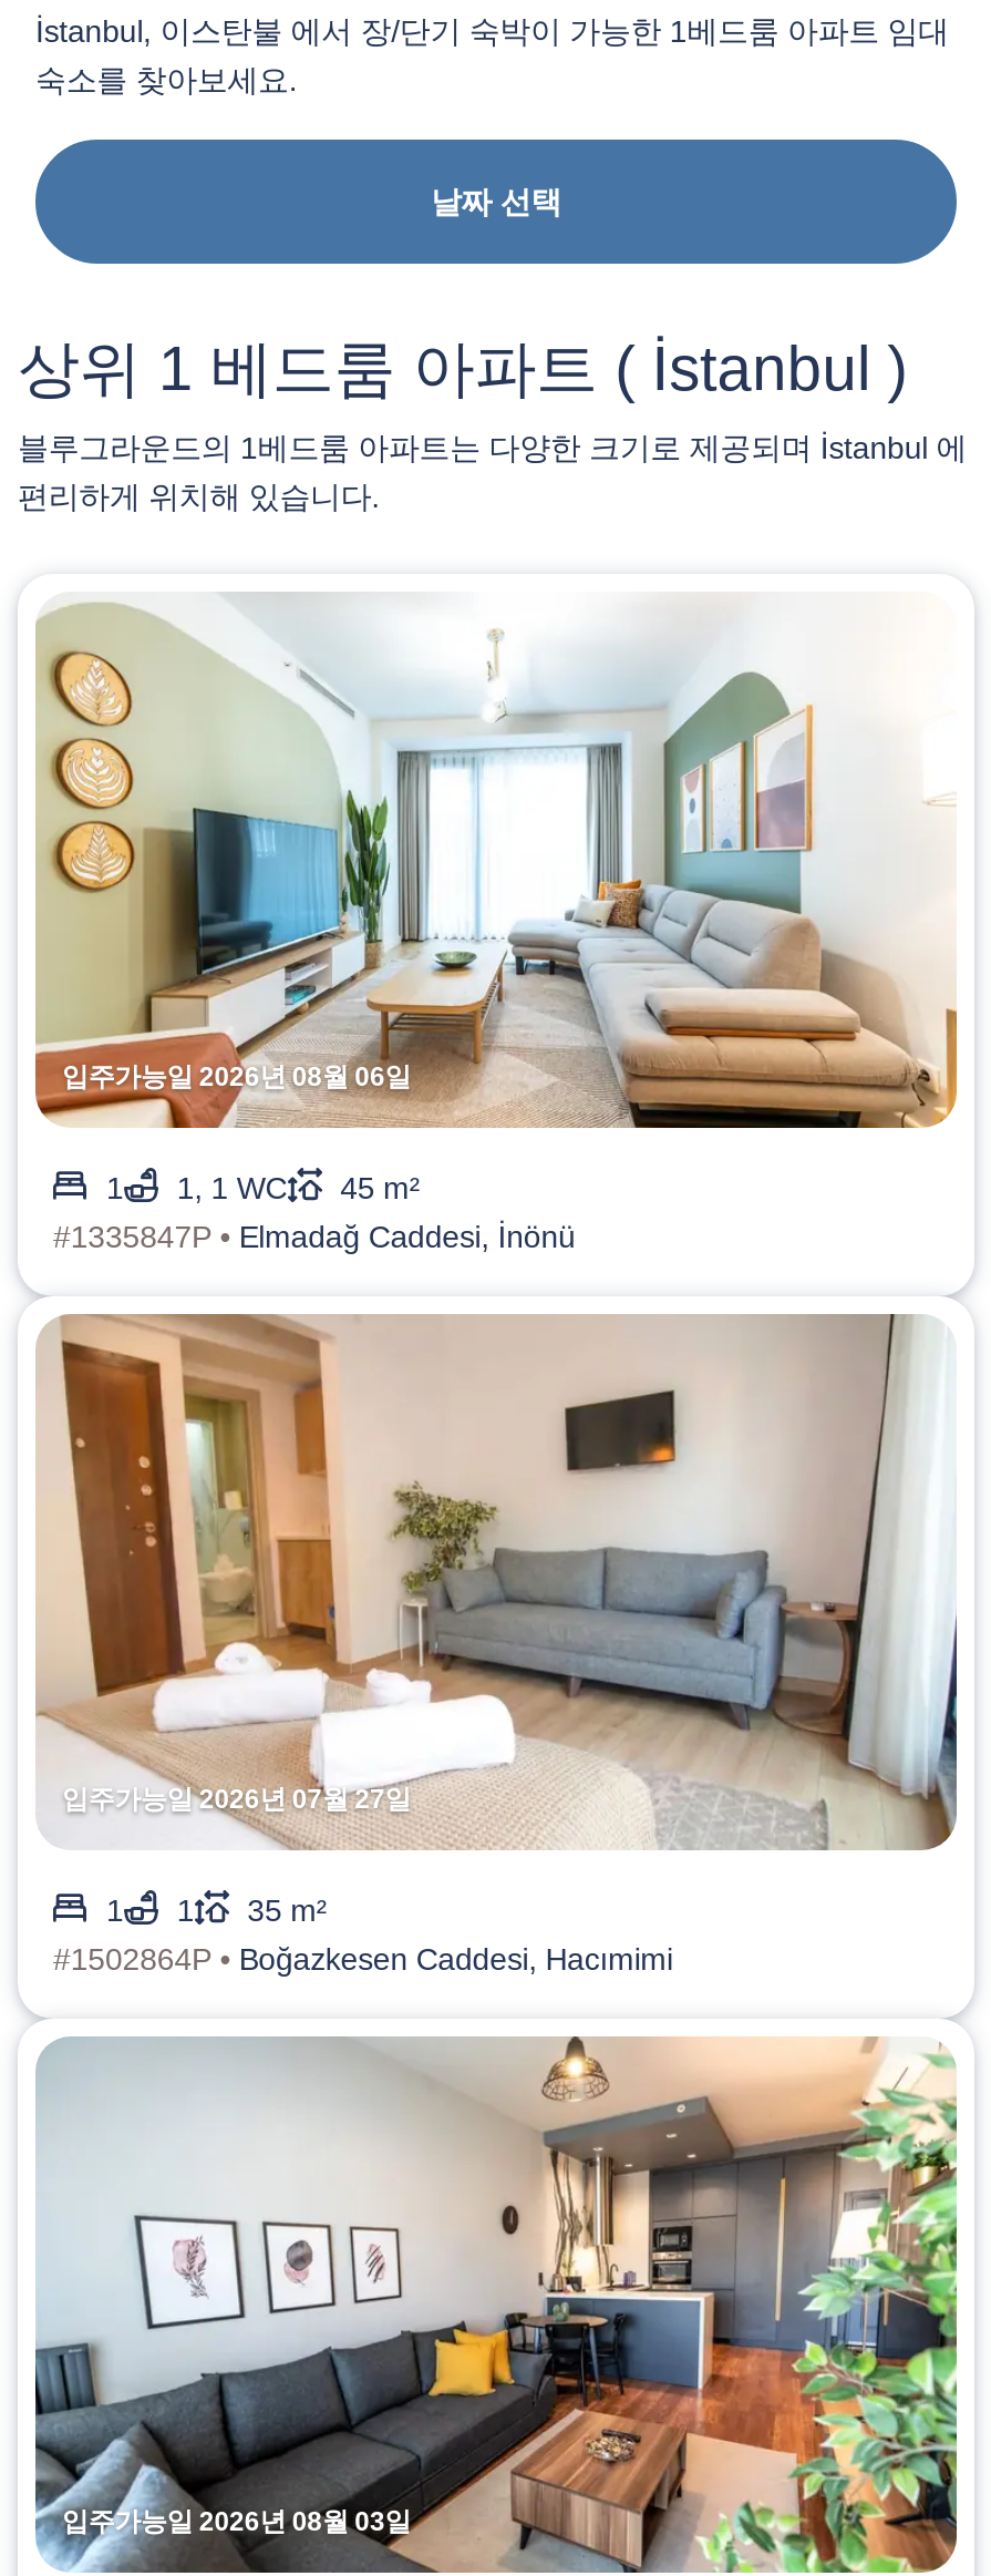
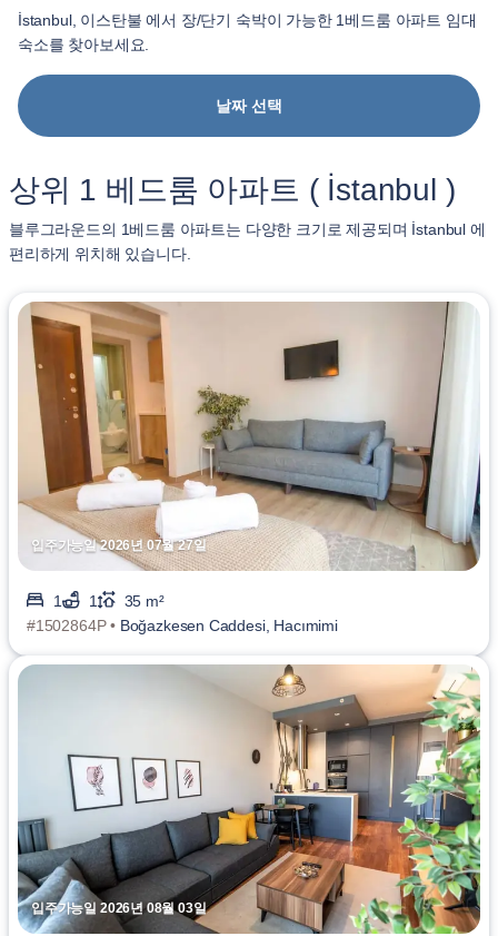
- [image]
- 입주가능일 2026년 08월 06일
- 1
- 1, 1 WC
- 45 m²
- #1335847P • Elmadağ Caddesi, İnönü
